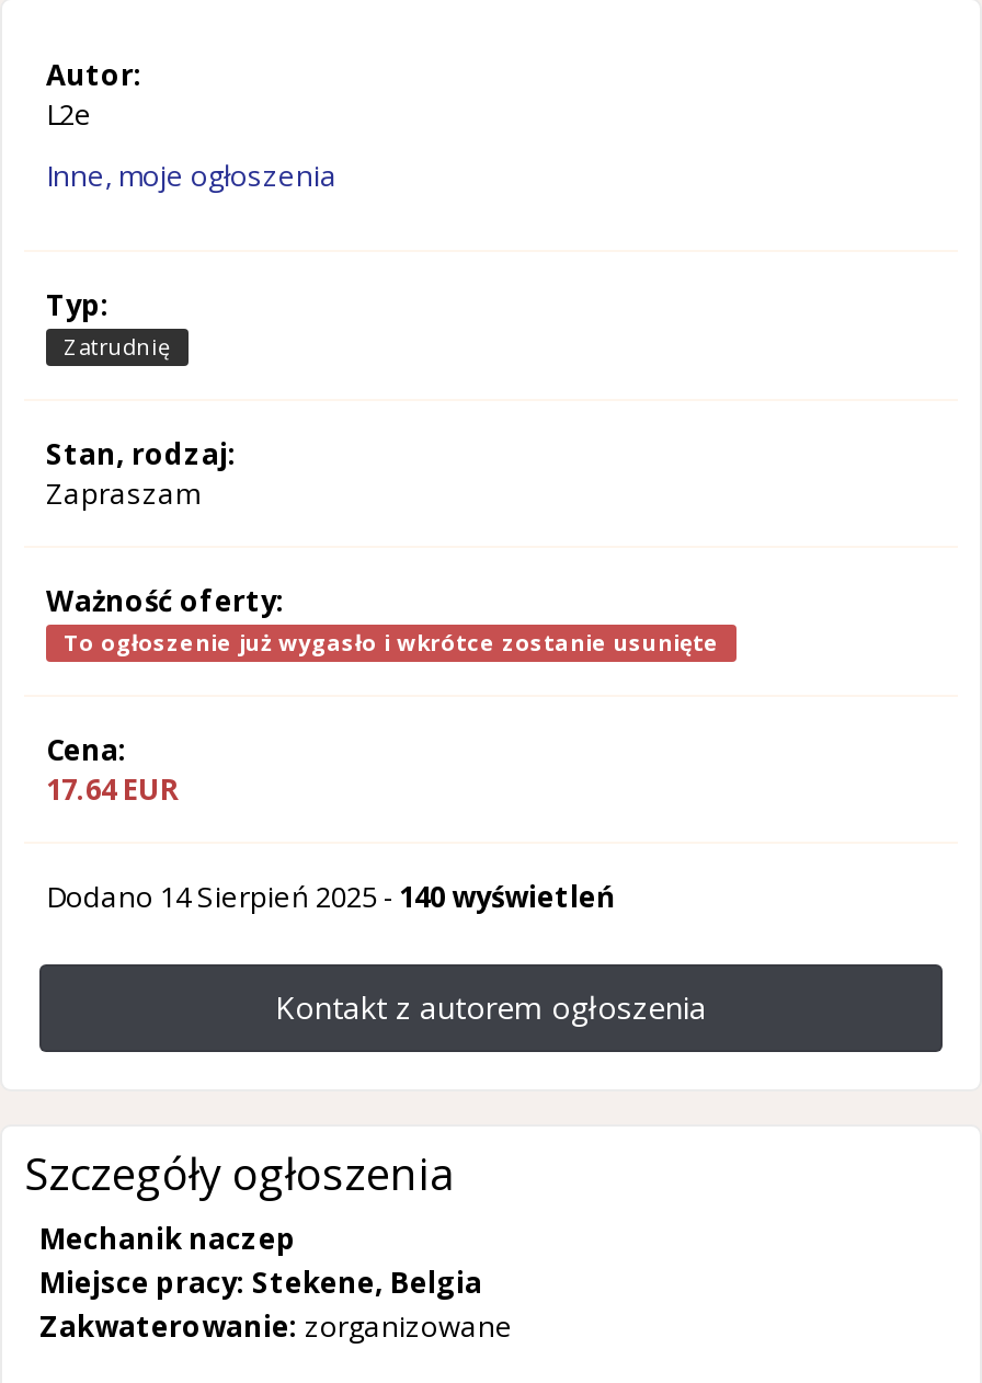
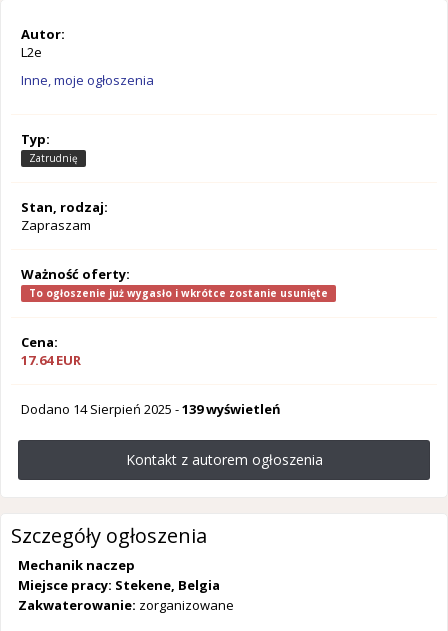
- Dodano 14 Sierpień 2025 - 140 wyświetleń
+ Dodano 14 Sierpień 2025 - 139 wyświetleń
